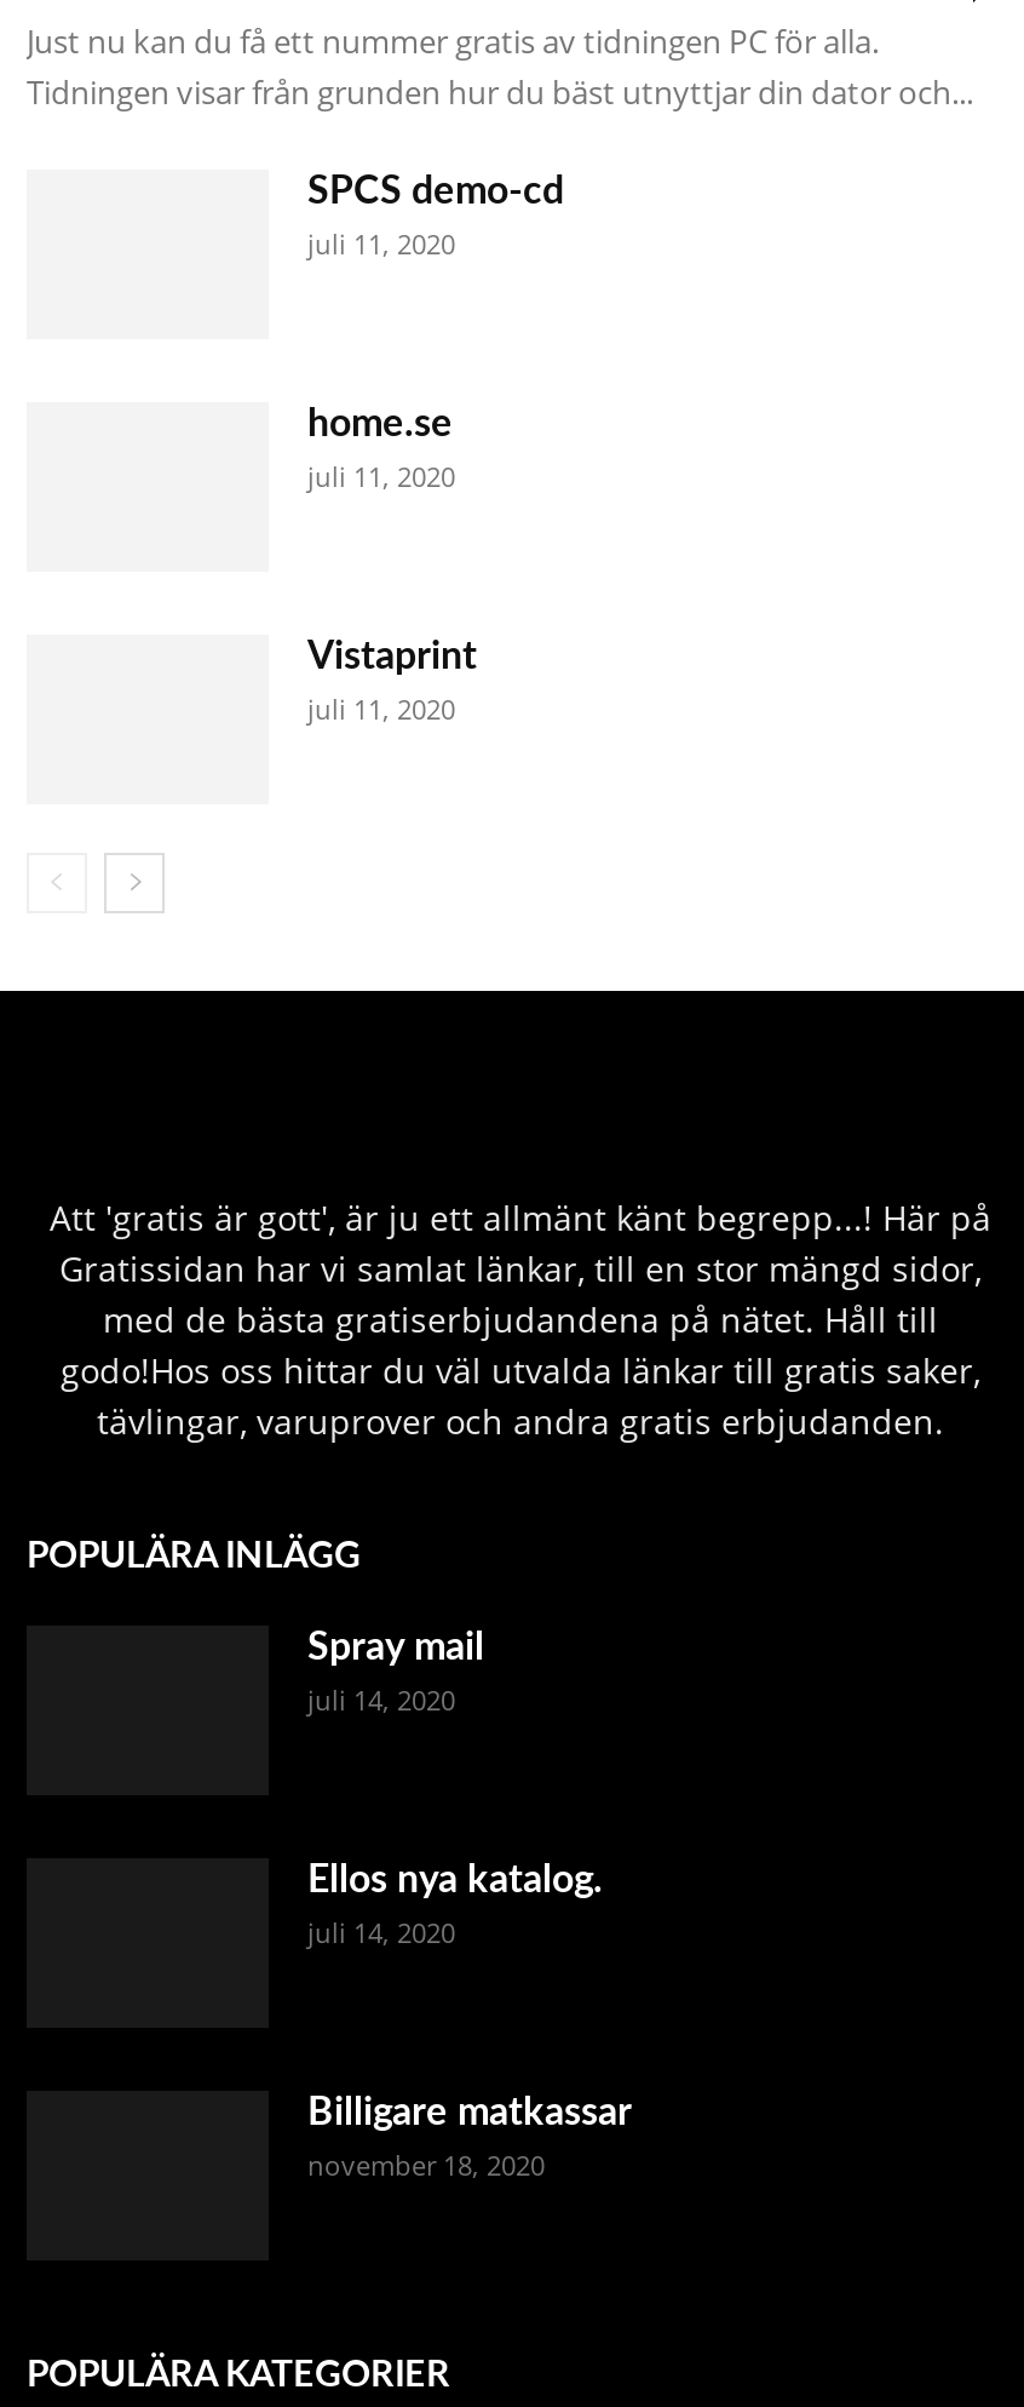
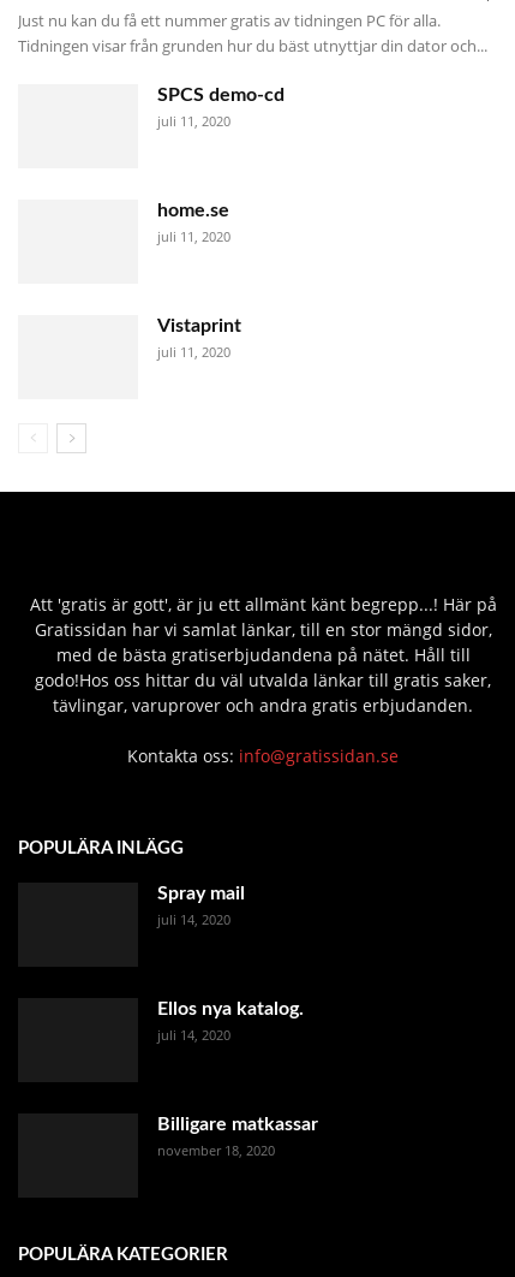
+ Kontakta oss: info@gratissidan.se
